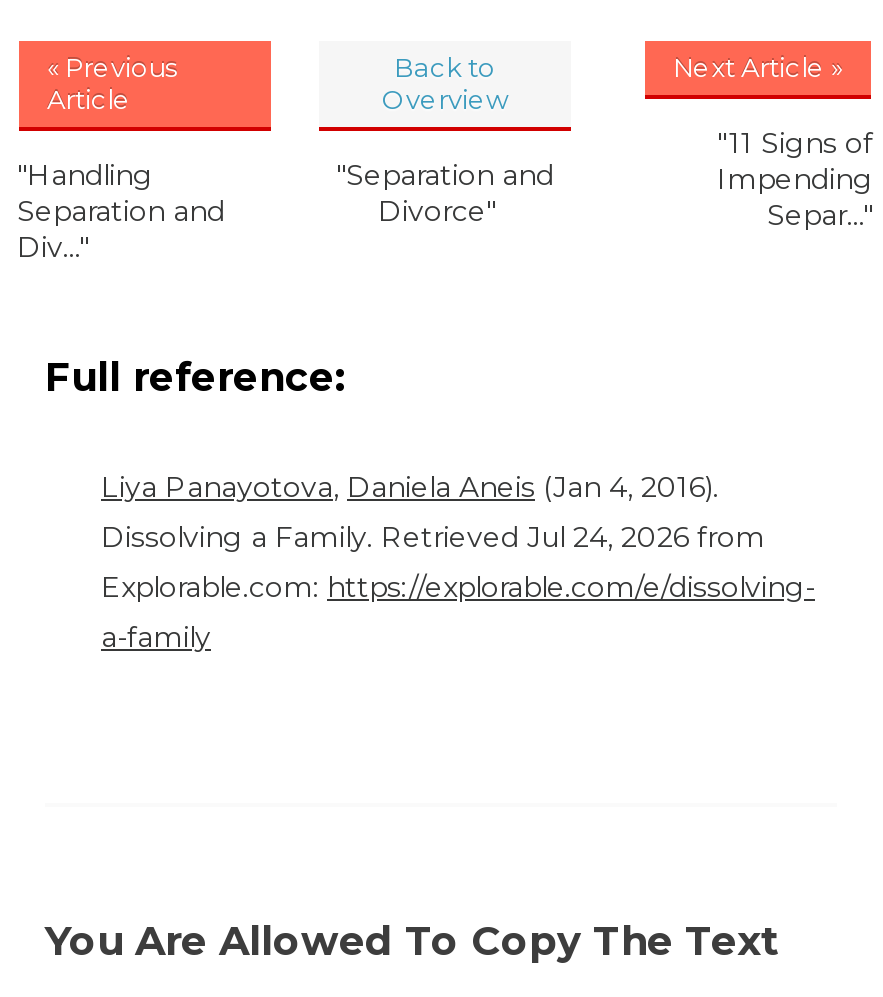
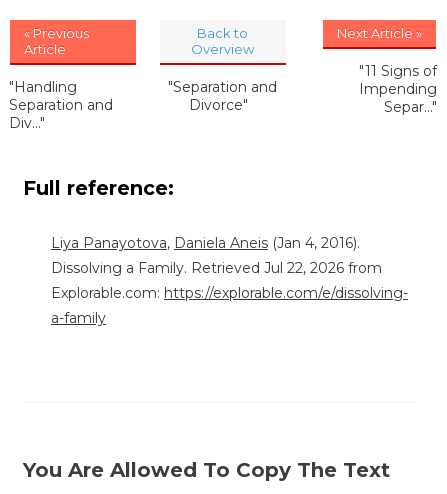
- Dissolving a Family. Retrieved Jul 24, 2026 from
+ Dissolving a Family. Retrieved Jul 22, 2026 from
